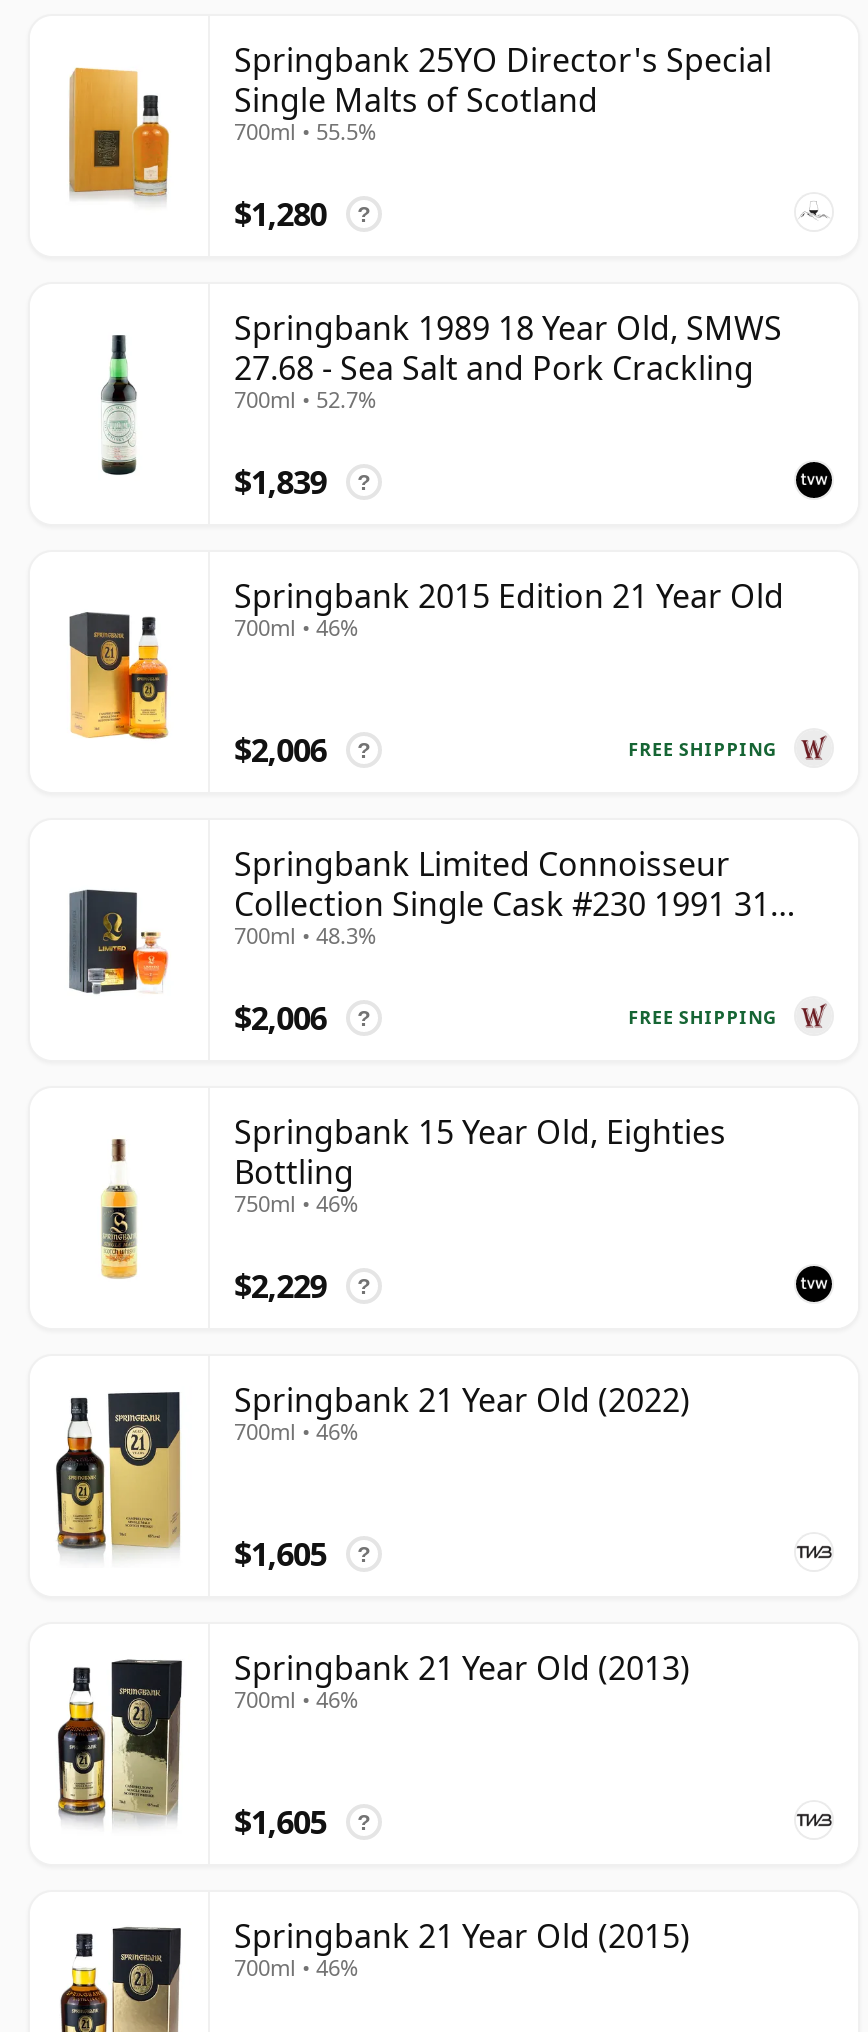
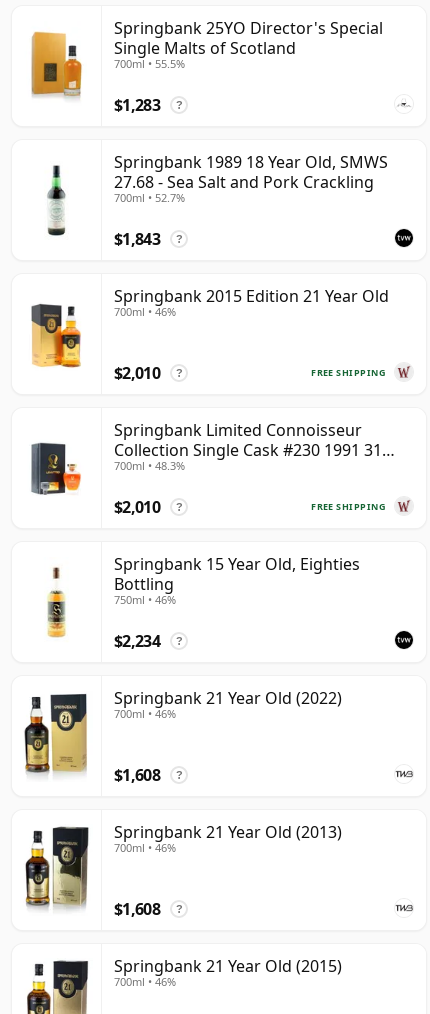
- $1,280
+ $1,283

- $1,839
+ $1,843

- $2,006
+ $2,010

- $2,006
+ $2,010

- $2,229
+ $2,234

- $1,605
+ $1,608

- $1,605
+ $1,608
